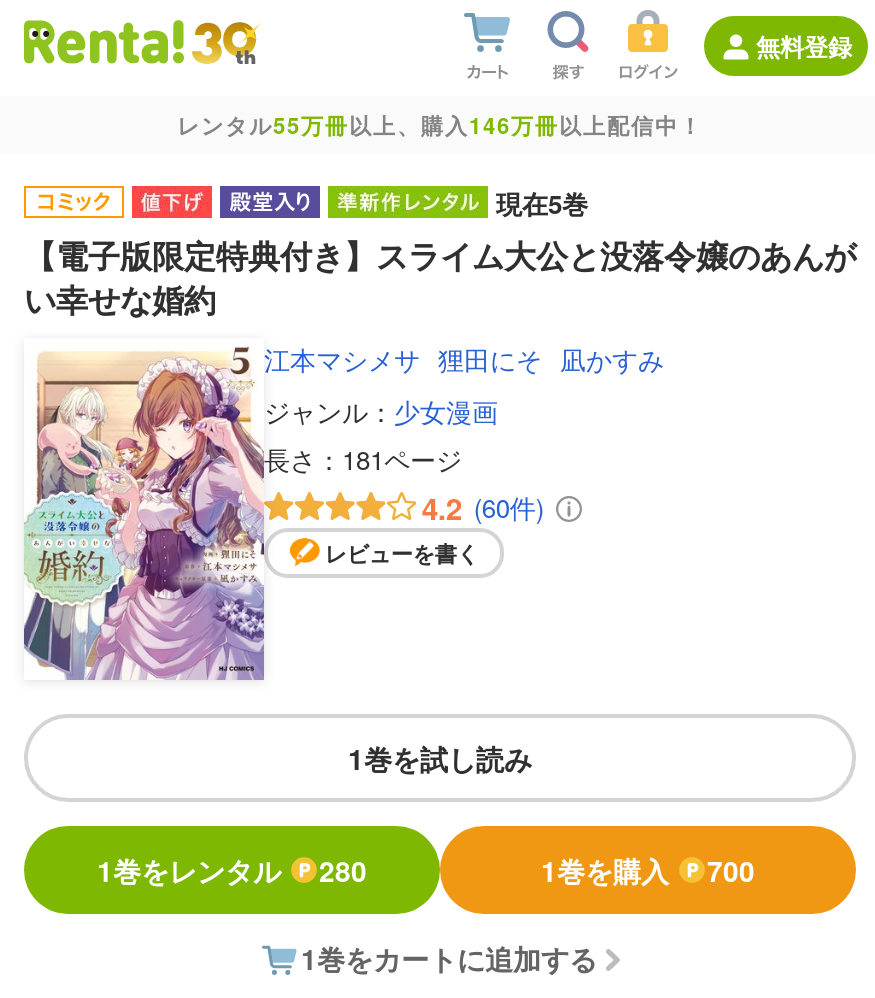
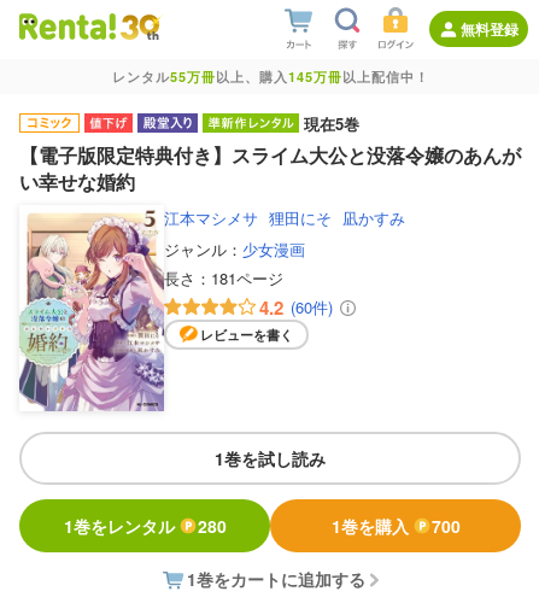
- レンタル55万冊以上、購入146万冊以上配信中！
+ レンタル55万冊以上、購入145万冊以上配信中！
